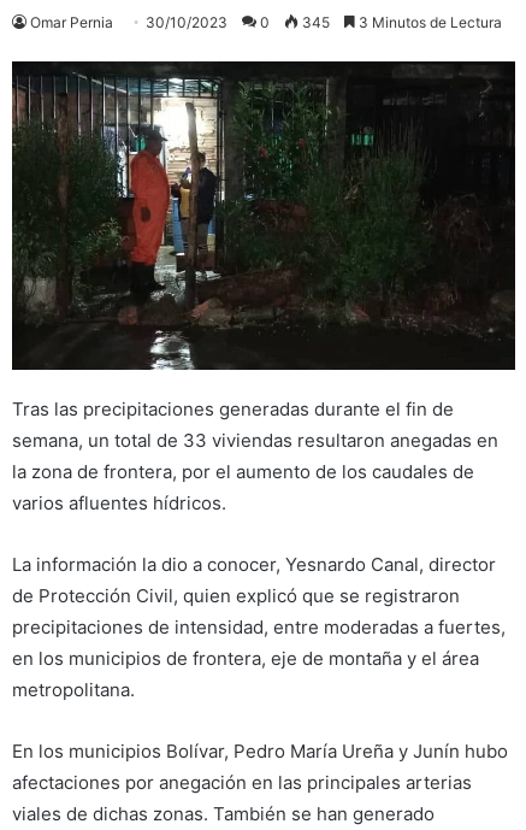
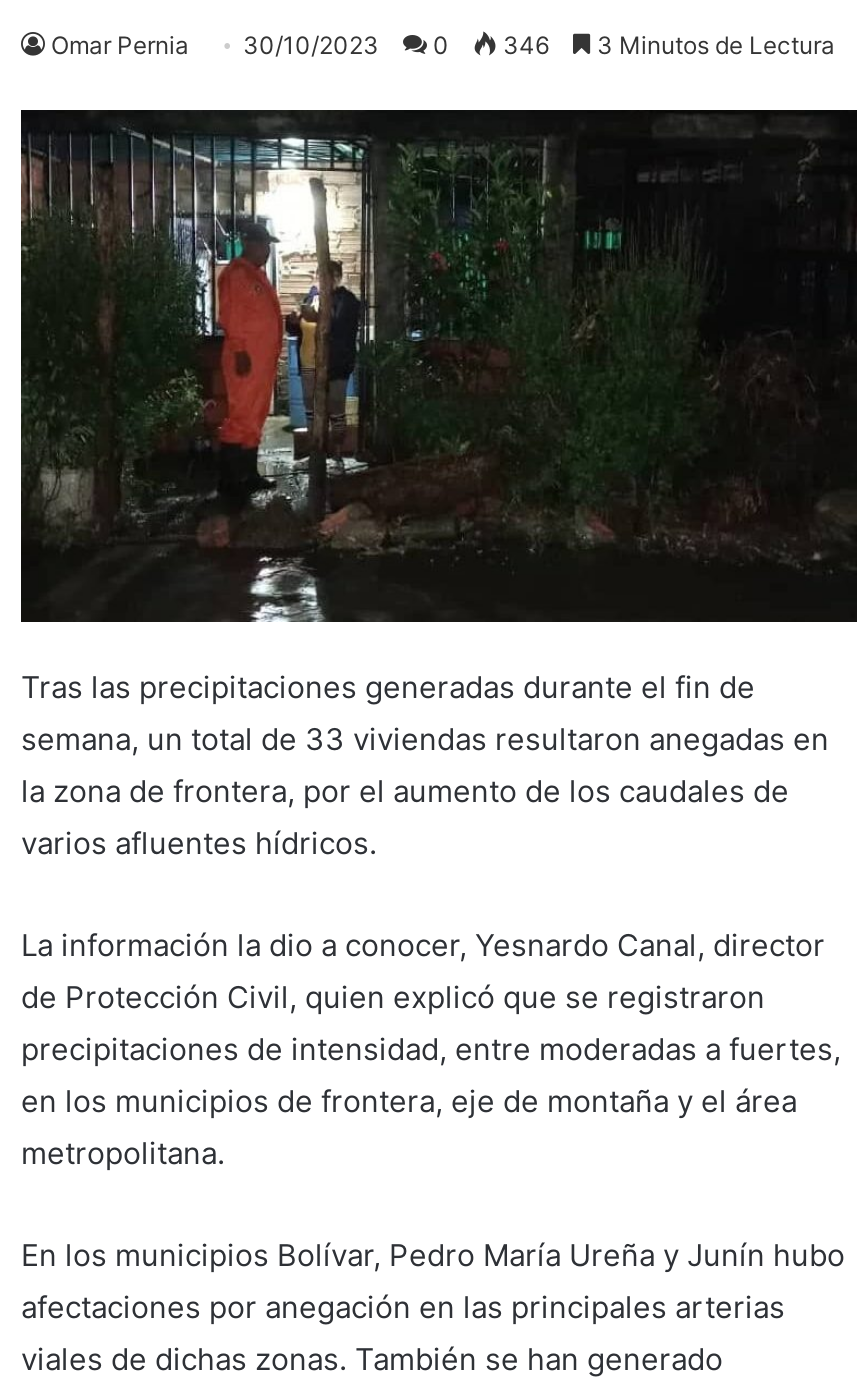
- Omar Pernia 30/10/2023 0 345 3 Minutos de Lectura
+ Omar Pernia 30/10/2023 0 346 3 Minutos de Lectura
